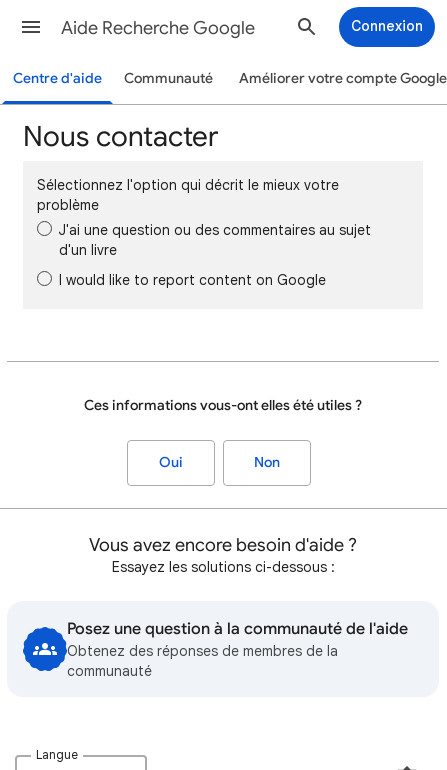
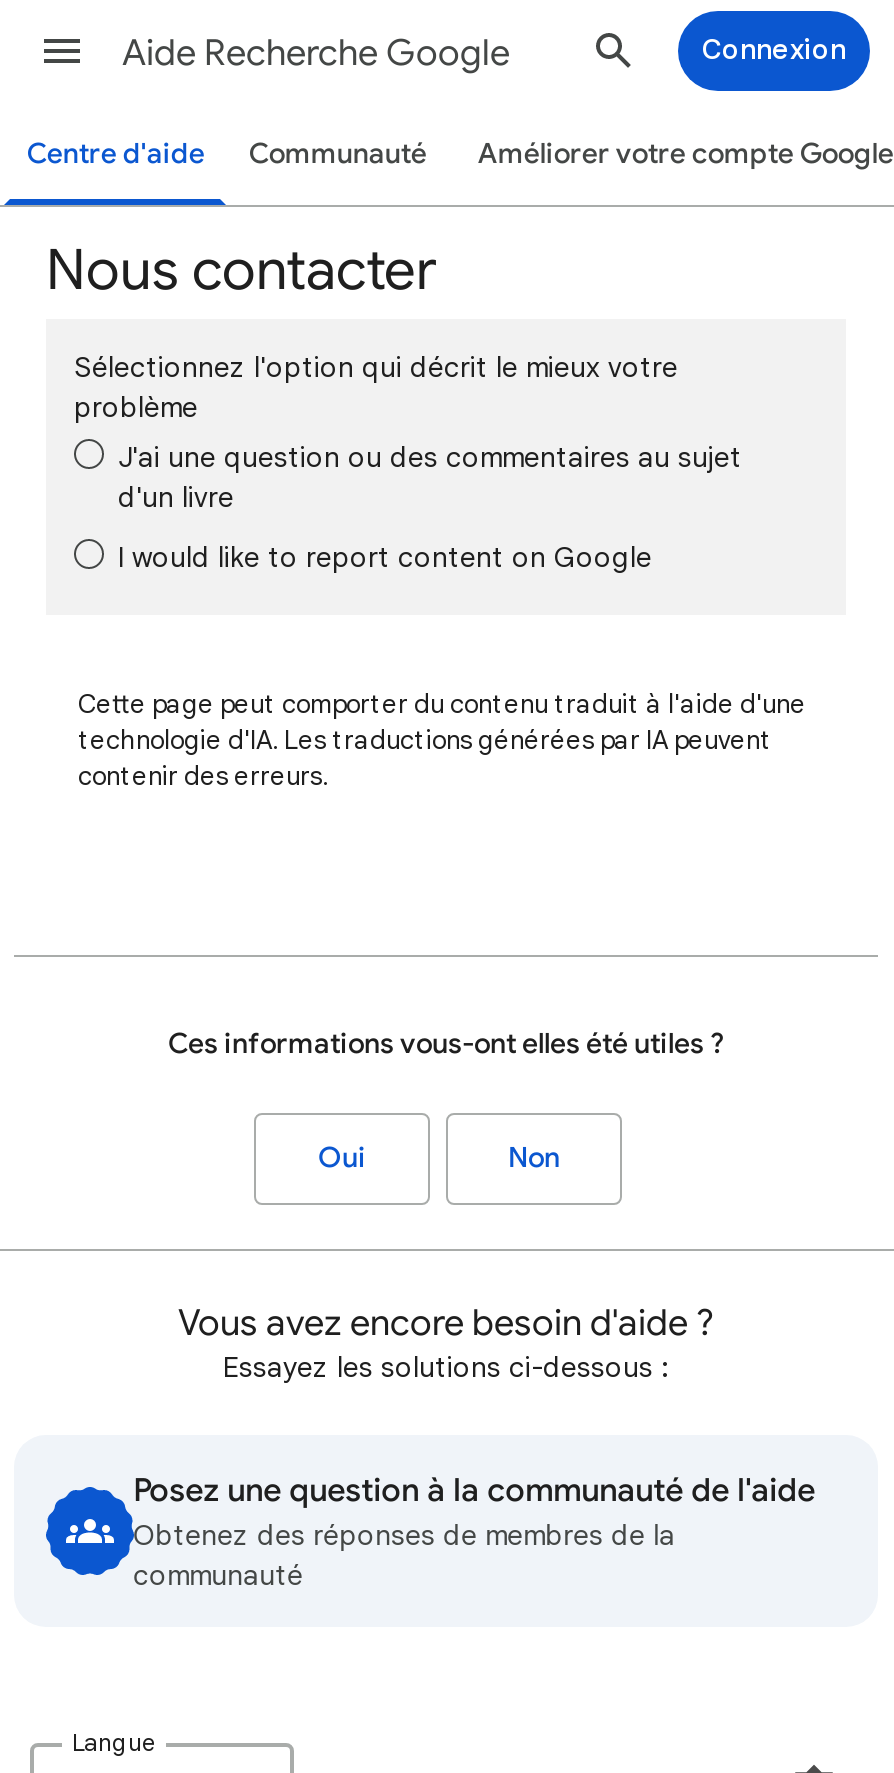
+ Cette page peut comporter du contenu traduit à l'aide d'une
+ technologie d'IA. Les traductions générées par IA peuvent
+ contenir des erreurs.
